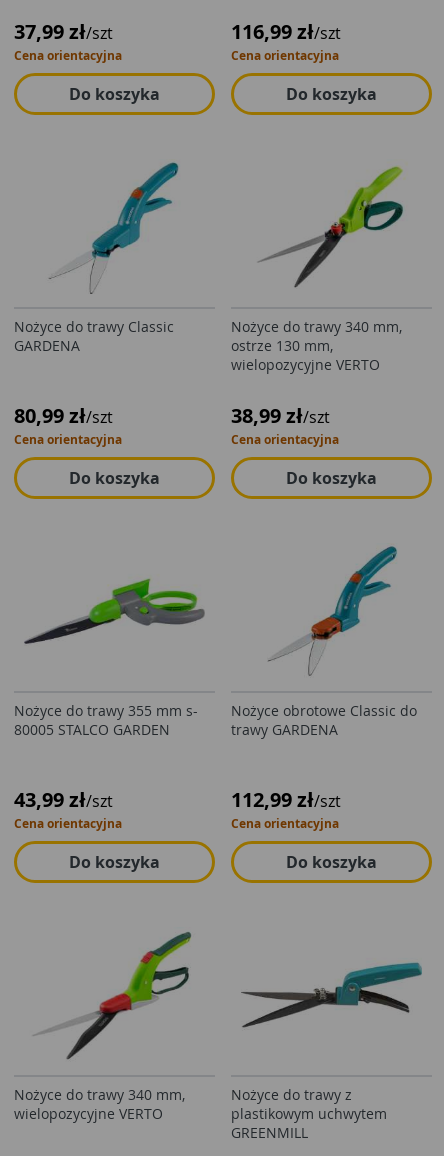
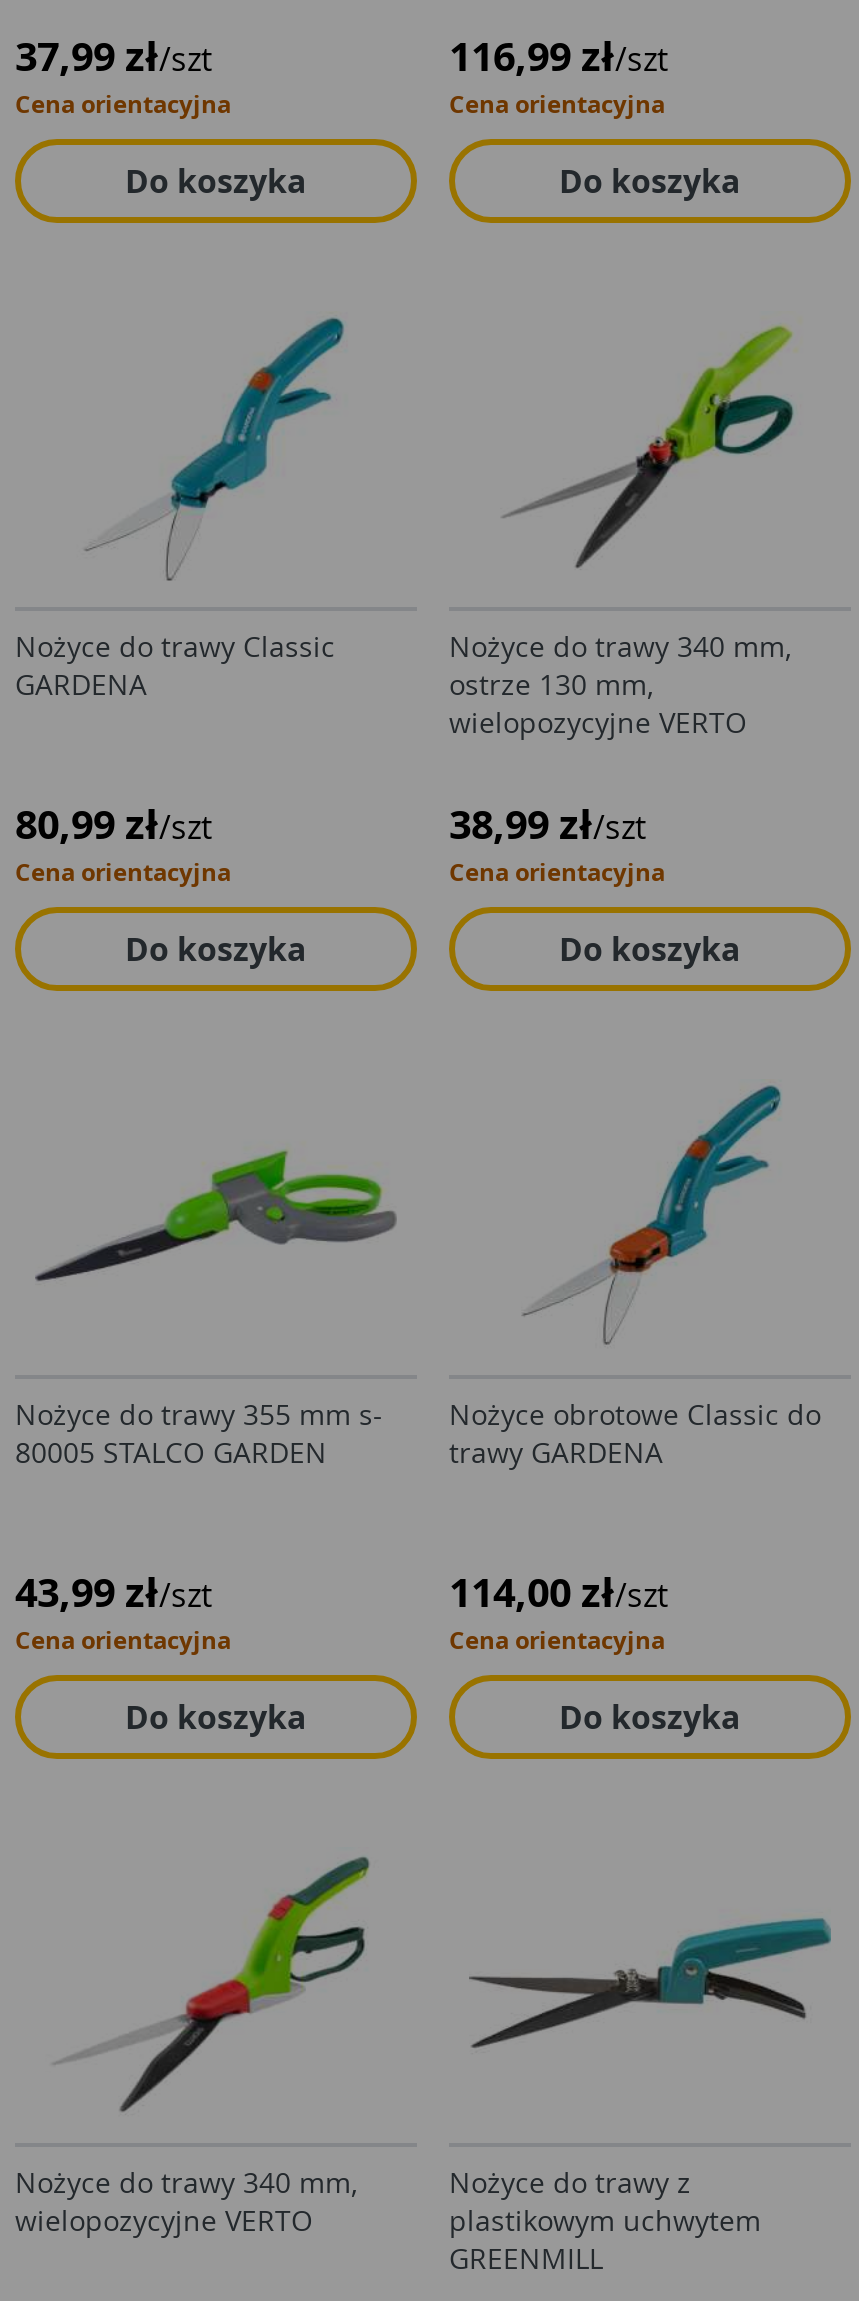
- 112,99 zł/szt
+ 114,00 zł/szt
